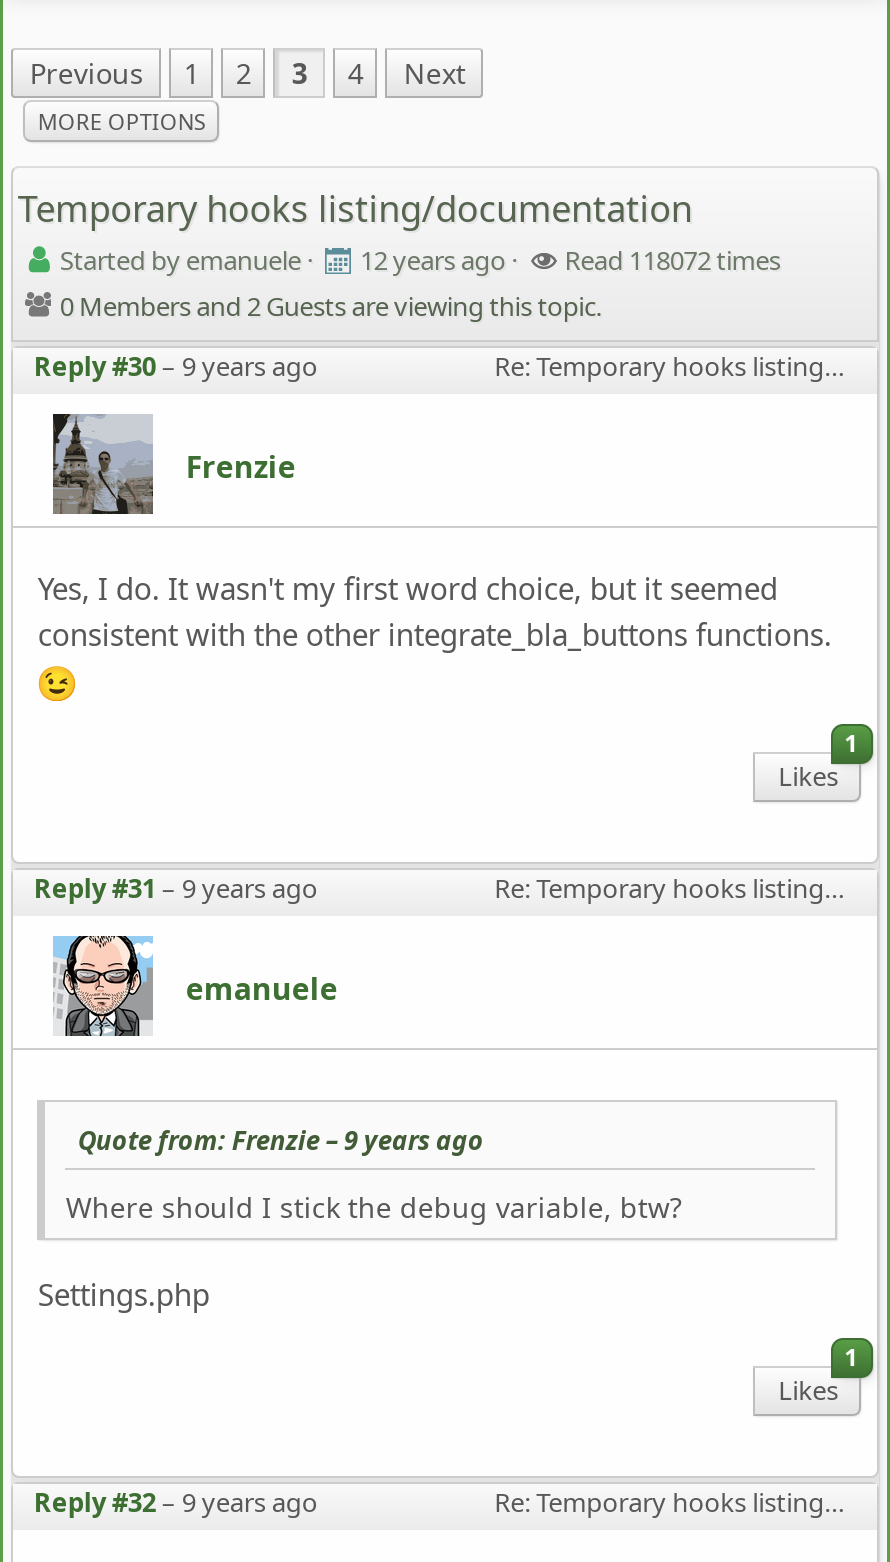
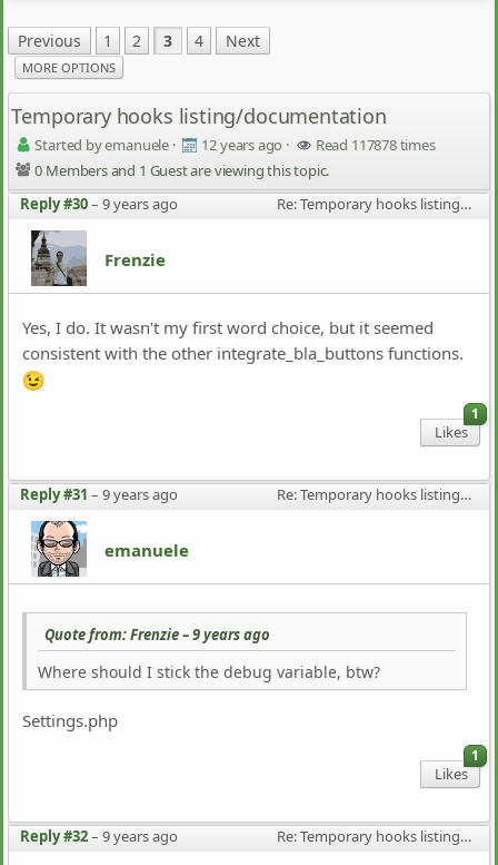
- Started by emanuele · 12 years ago · Read 118072 times
+ Started by emanuele · 12 years ago · Read 117878 times

- 0 Members and 2 Guests are viewing this topic.
+ 0 Members and 1 Guest are viewing this topic.
